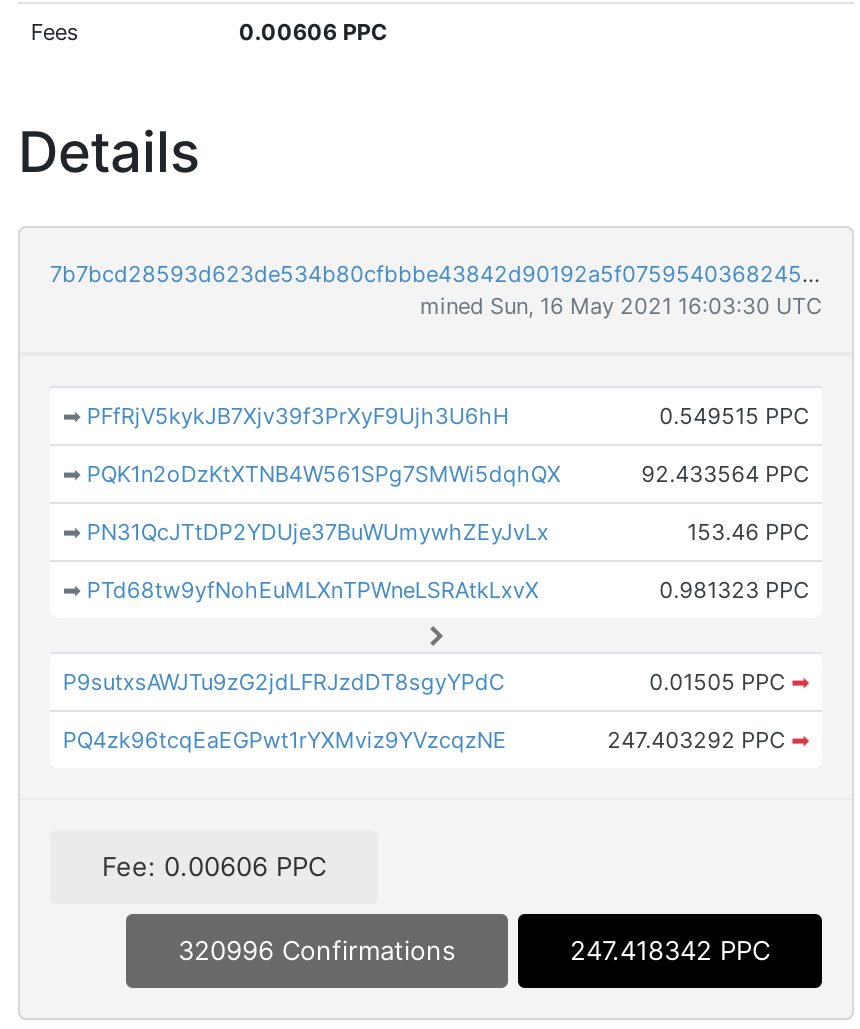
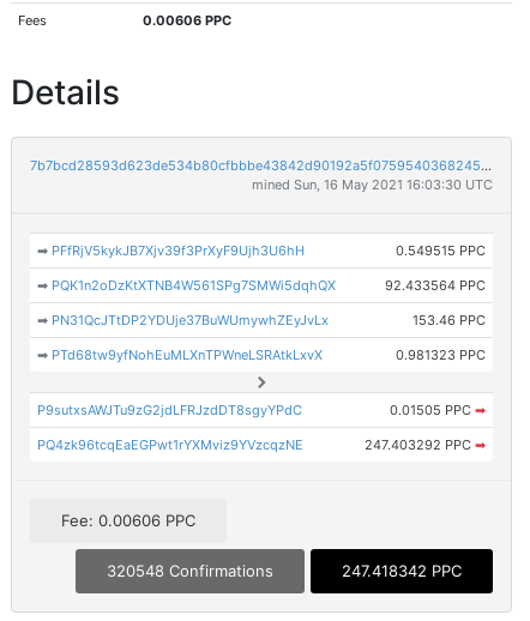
- 320996 Confirmations
+ 320548 Confirmations
